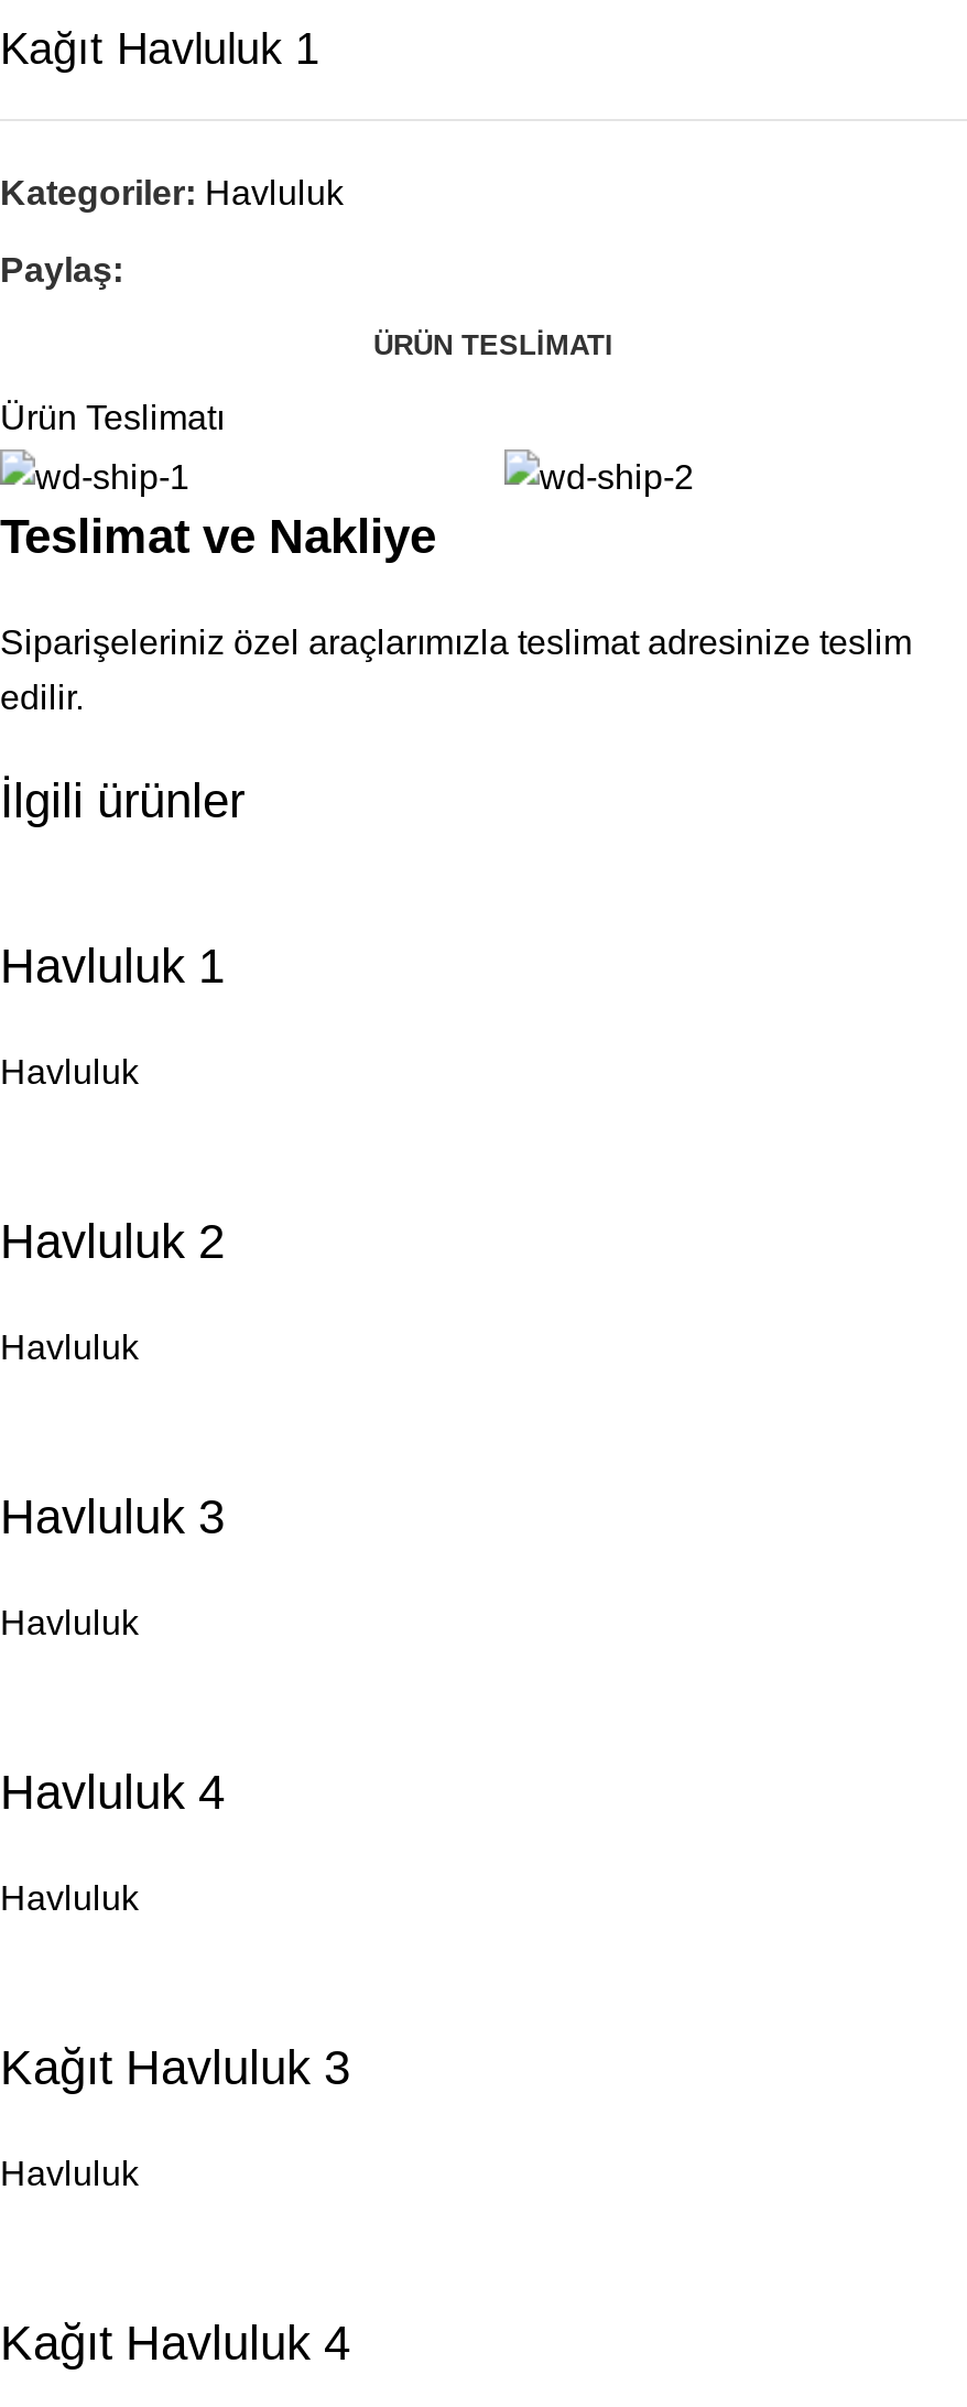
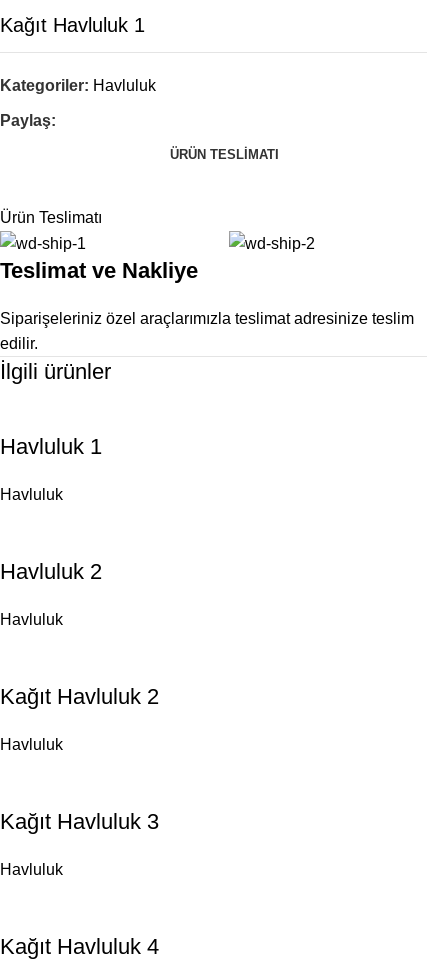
moved down: Ürün Teslimatı | Teslimat ve Nakliye | Siparişeleriniz özel araçlarımızla teslimat adresinize teslim | edilir.

- Havluluk 3
- Havluluk
- Havluluk 4
+ Kağıt Havluluk 2
